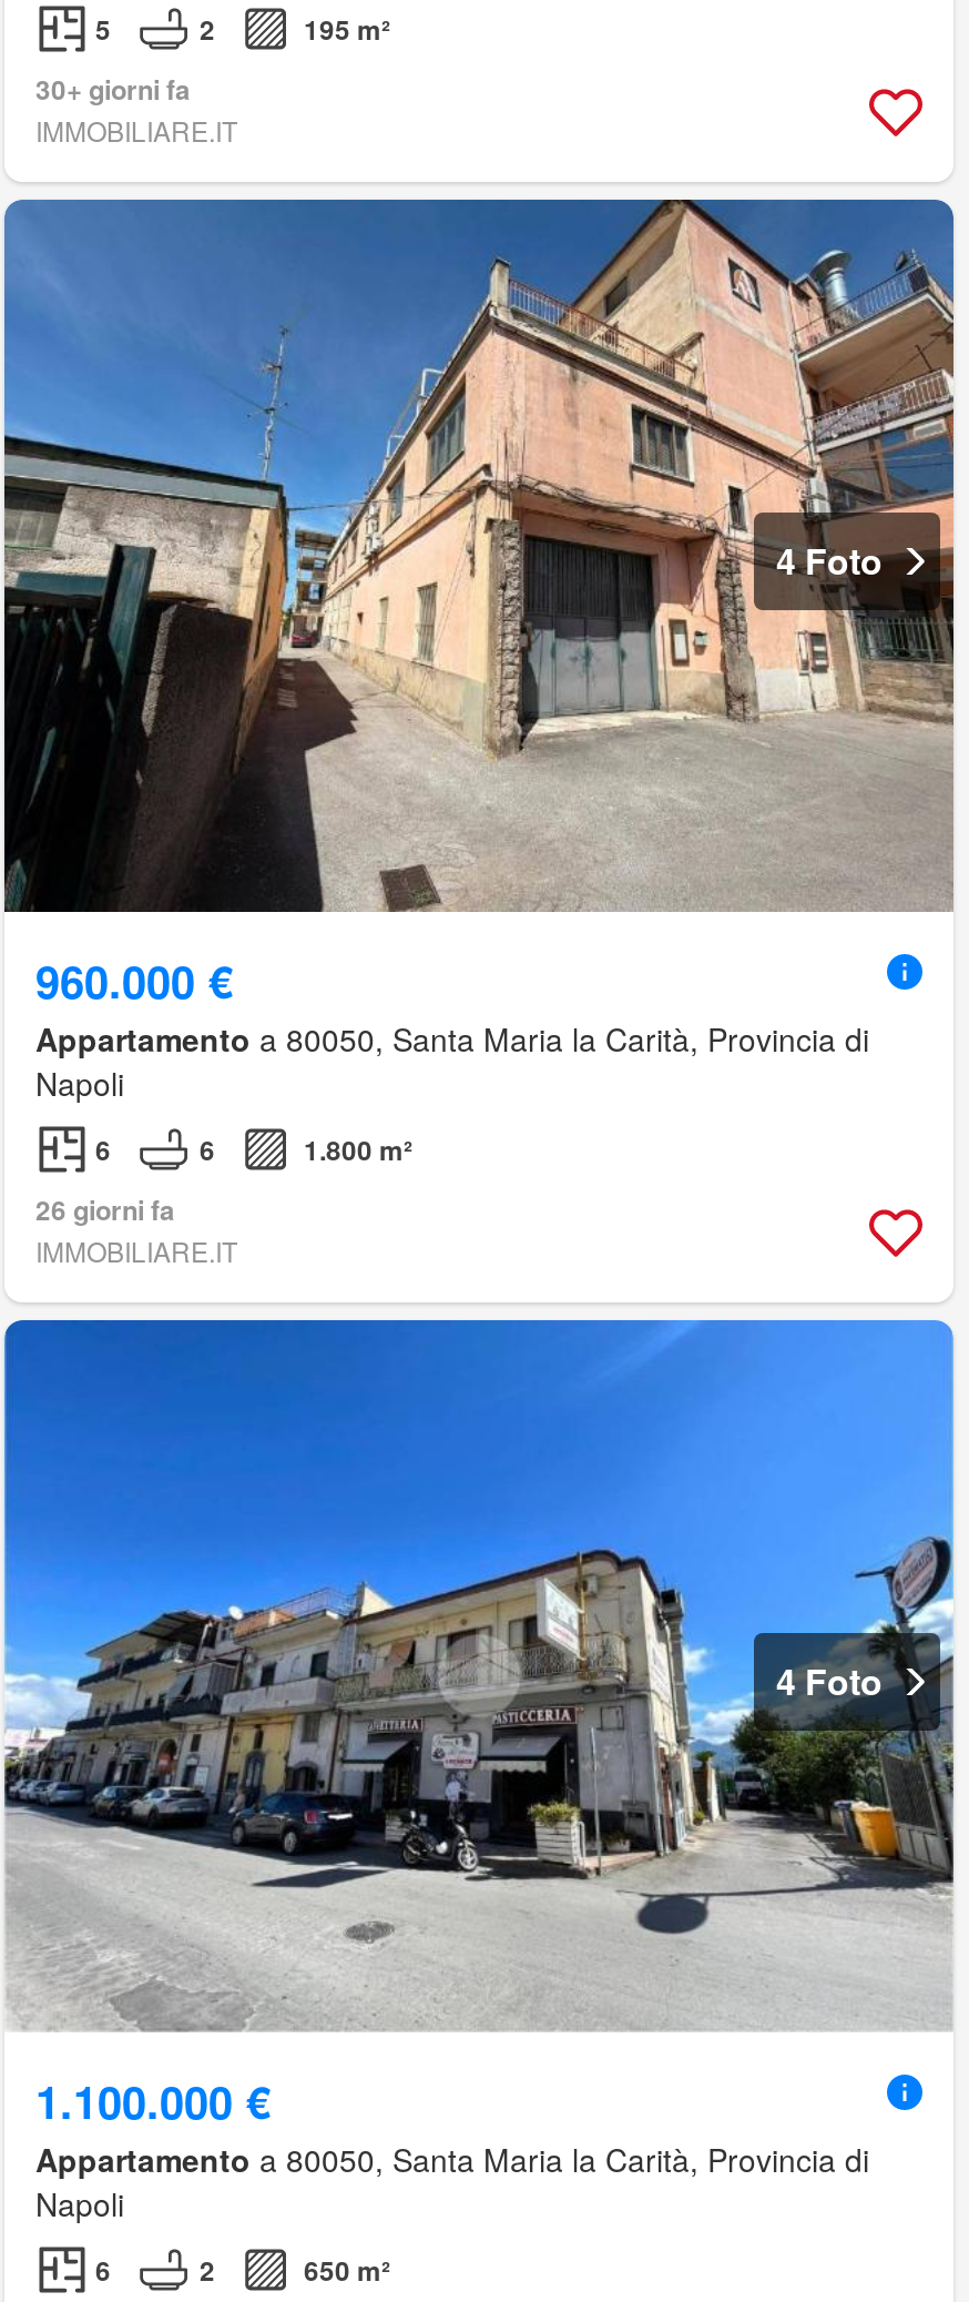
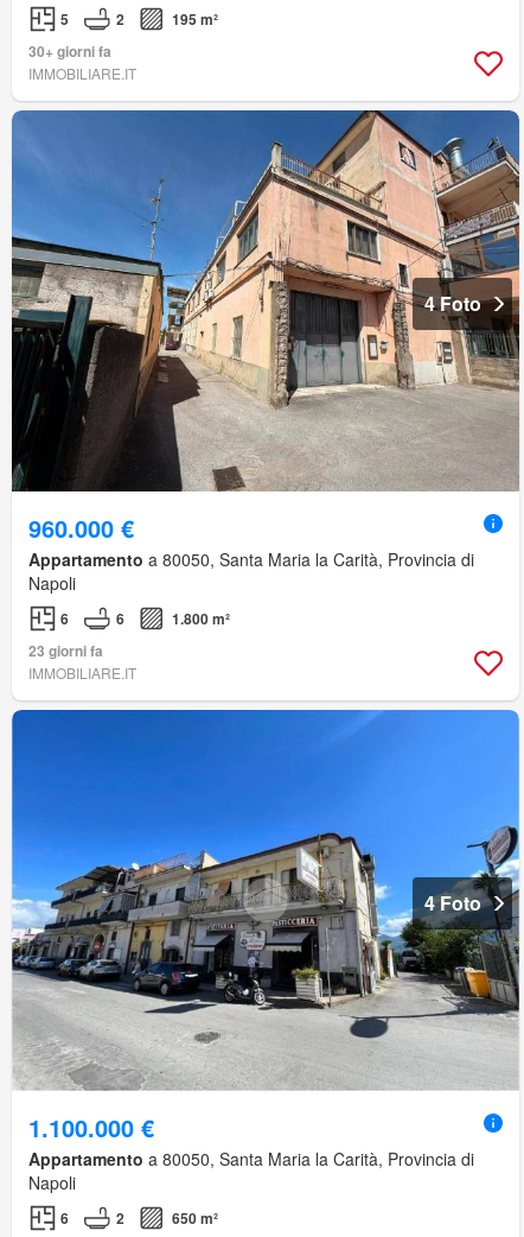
- 26 giorni fa
+ 23 giorni fa
